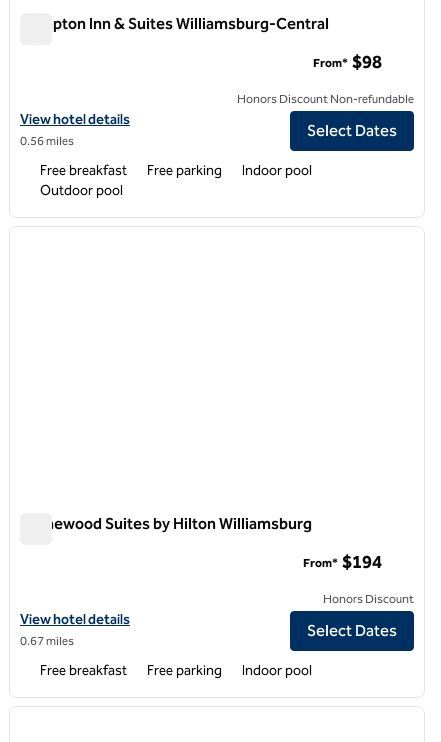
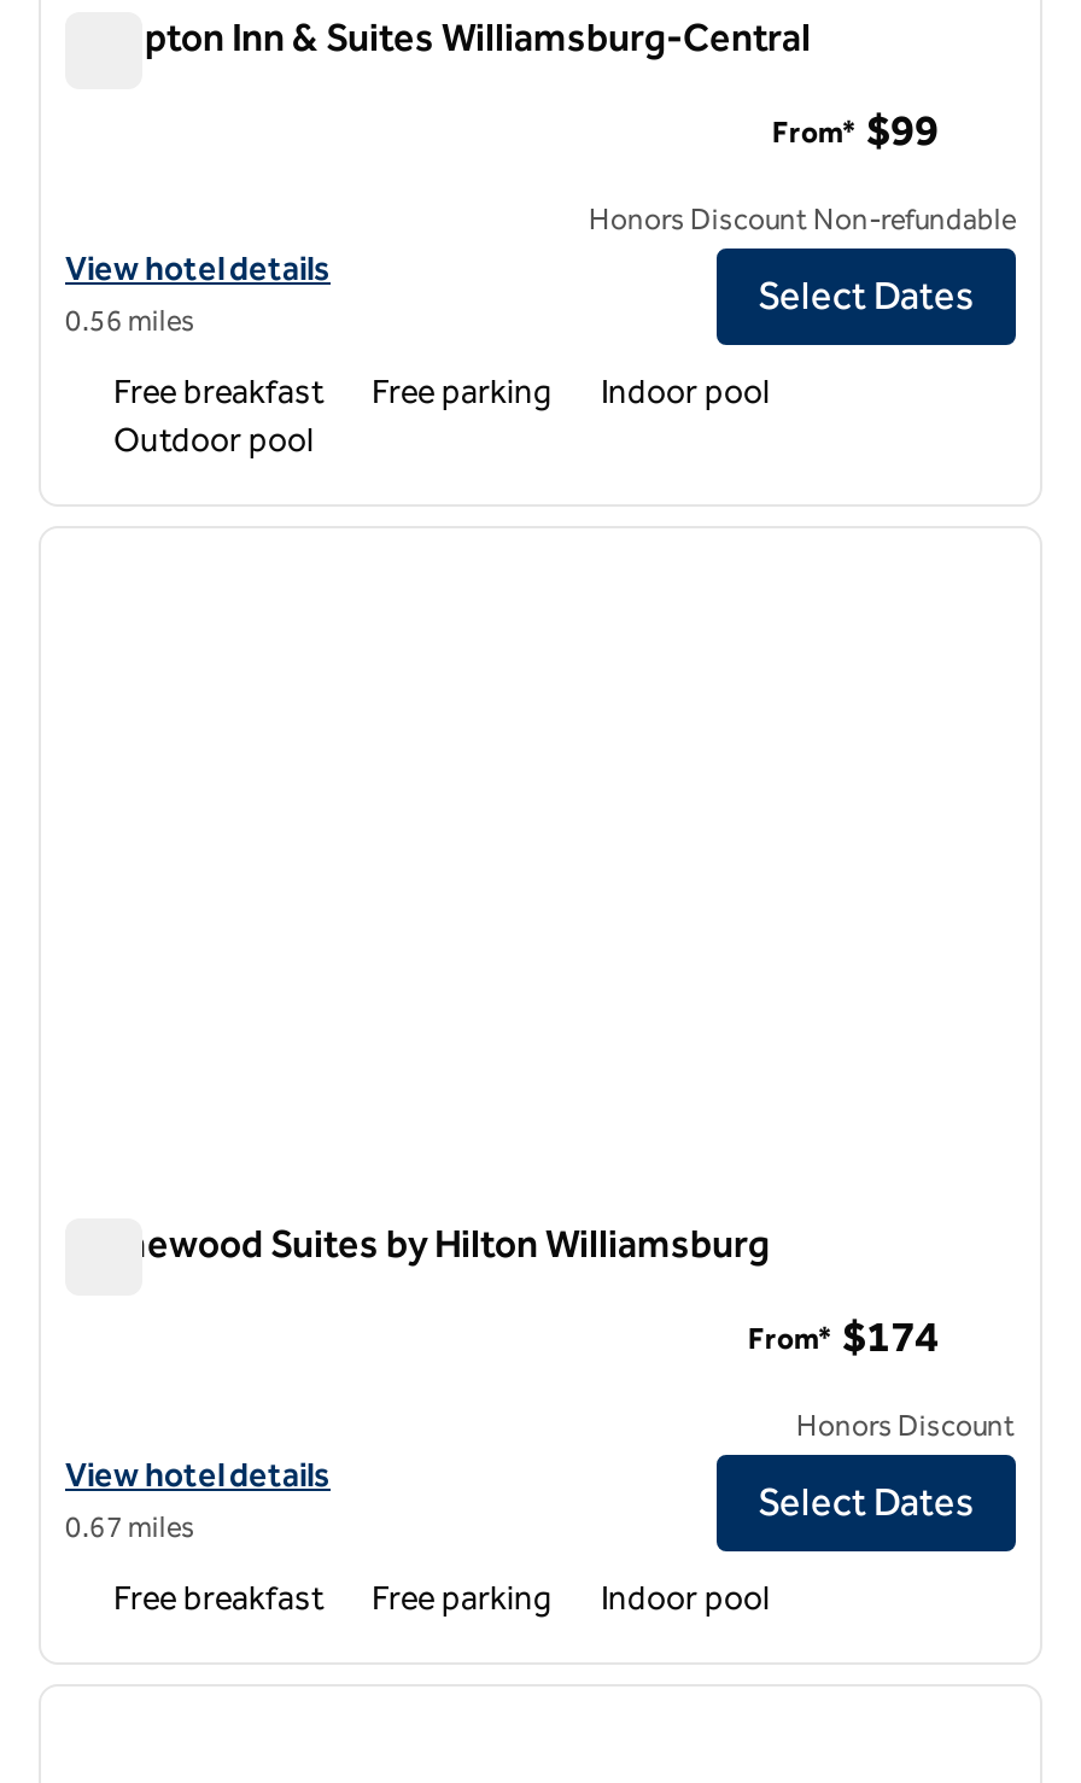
- From* $98
+ From* $99

- From* $194
+ From* $174
